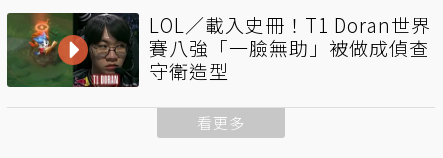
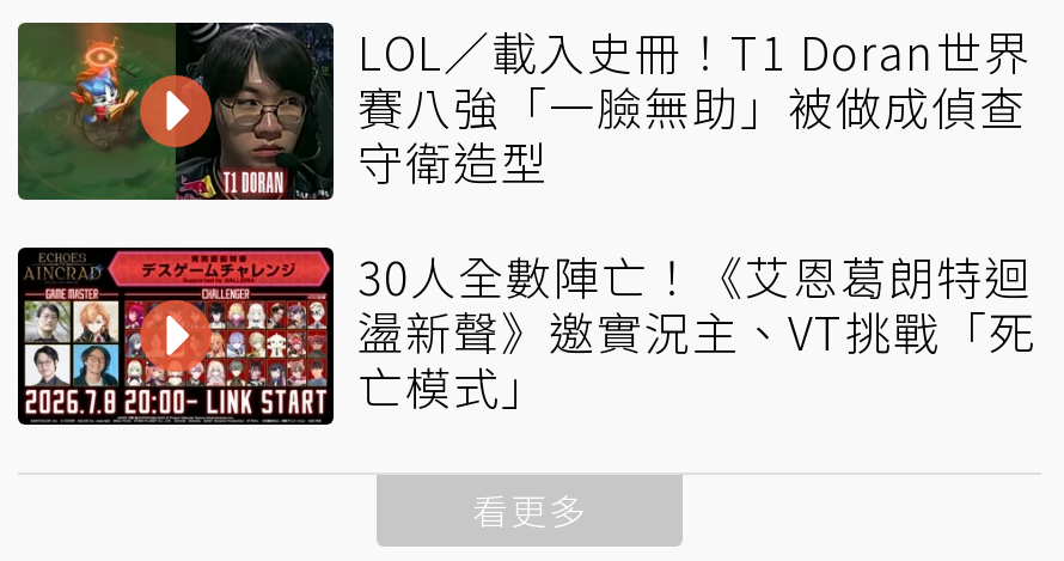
+ [image]
+ 30人全數陣亡！《艾恩葛朗特迴
+ 盪新聲》邀實況主、VT挑戰「死
+ 亡模式」
